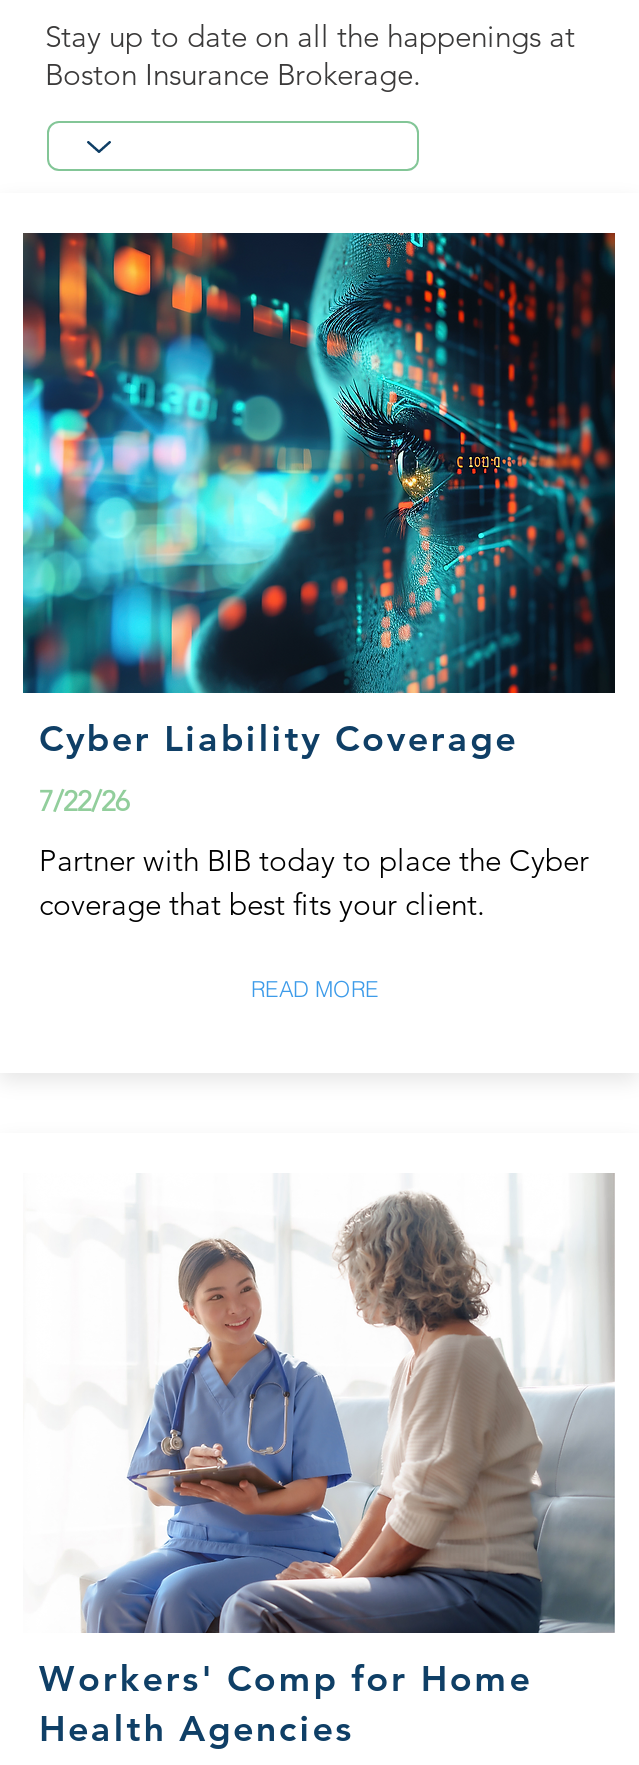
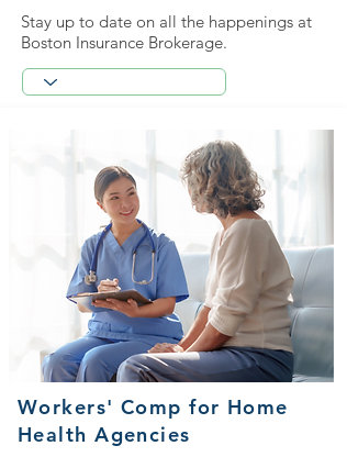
- [image]
- Cyber Liability Coverage
- 7/22/26
- Partner with BIB today to place the Cyber
- coverage that best fits your client.
- READ MORE
